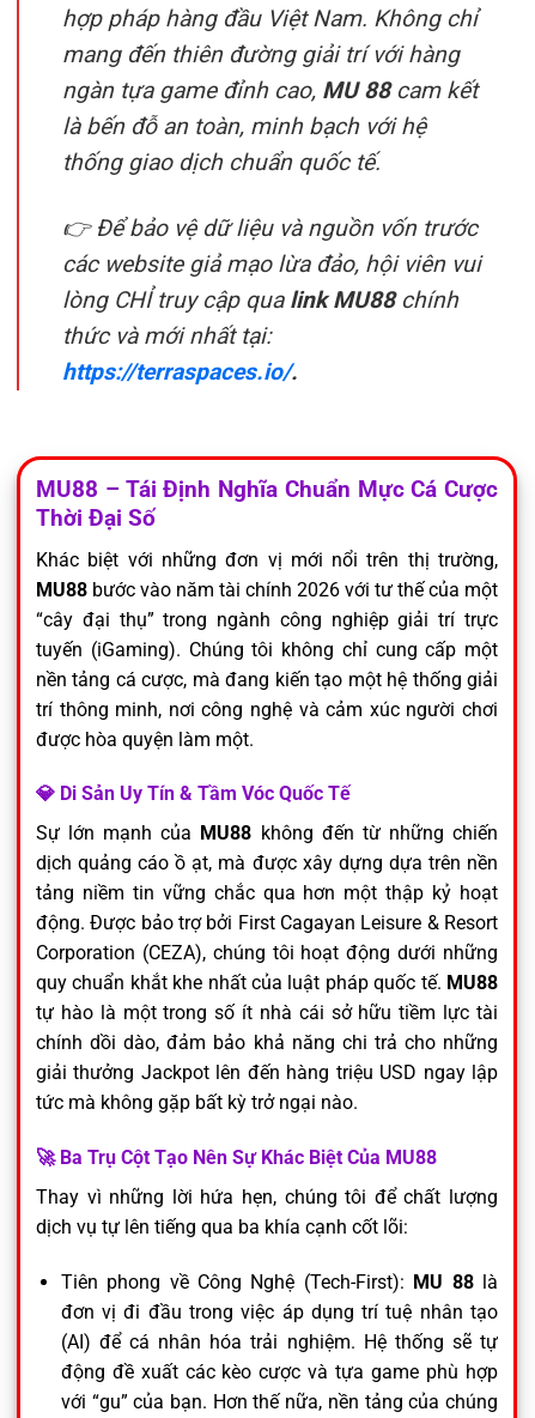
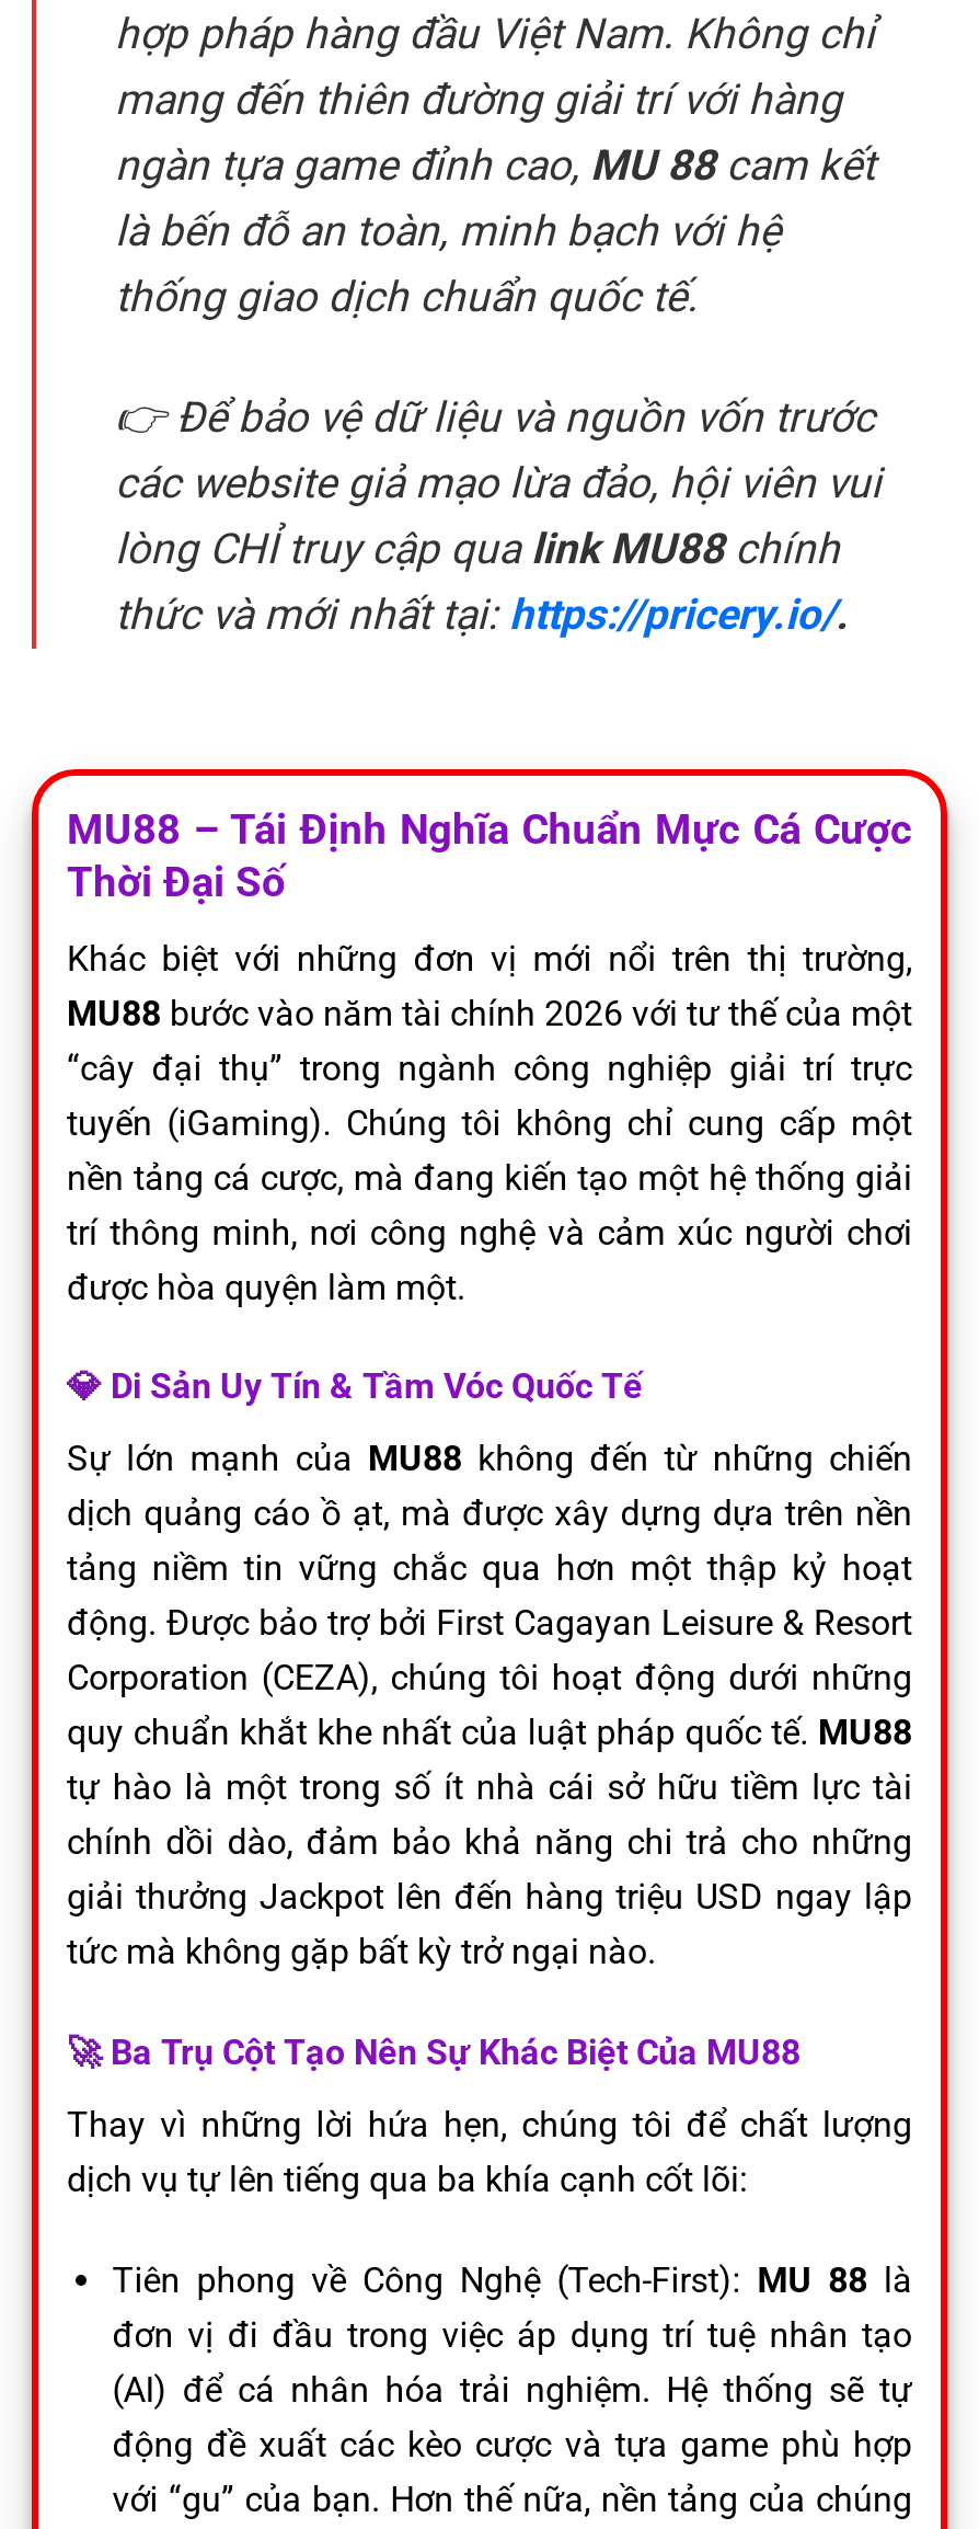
- thức và mới nhất tại:
- https://terraspaces.io/.
+ thức và mới nhất tại: https://pricery.io/.
